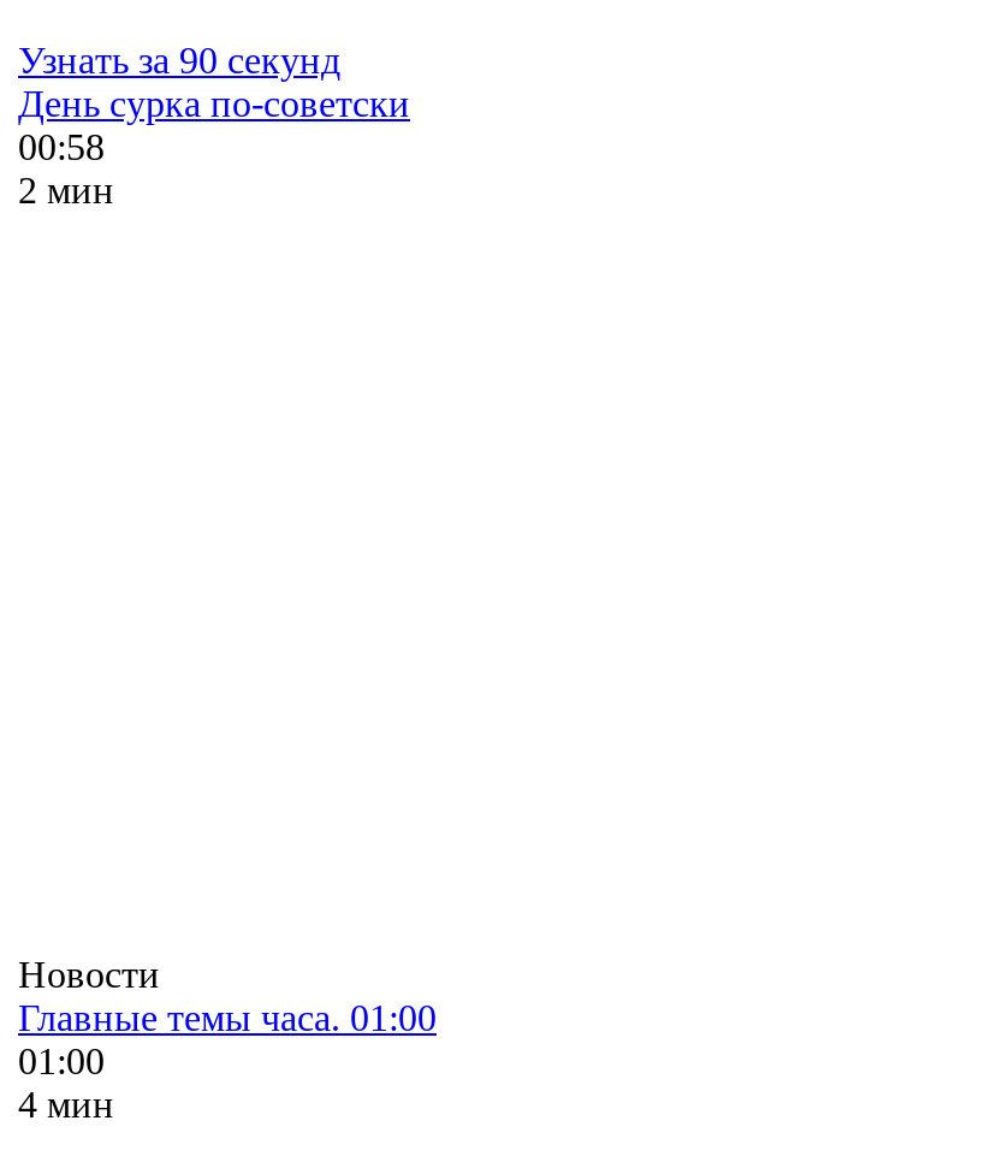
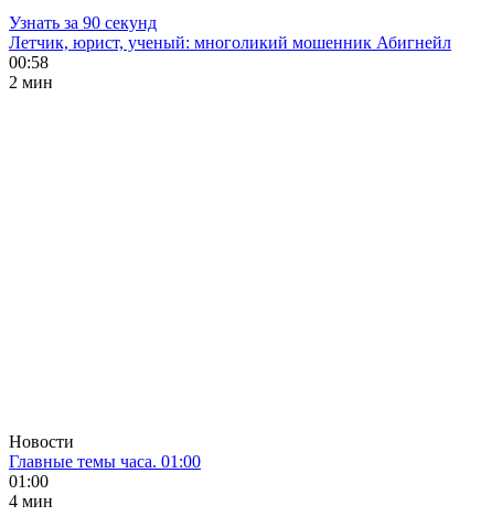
- День сурка по-советски
+ Летчик, юрист, ученый: многоликий мошенник Абигнейл
